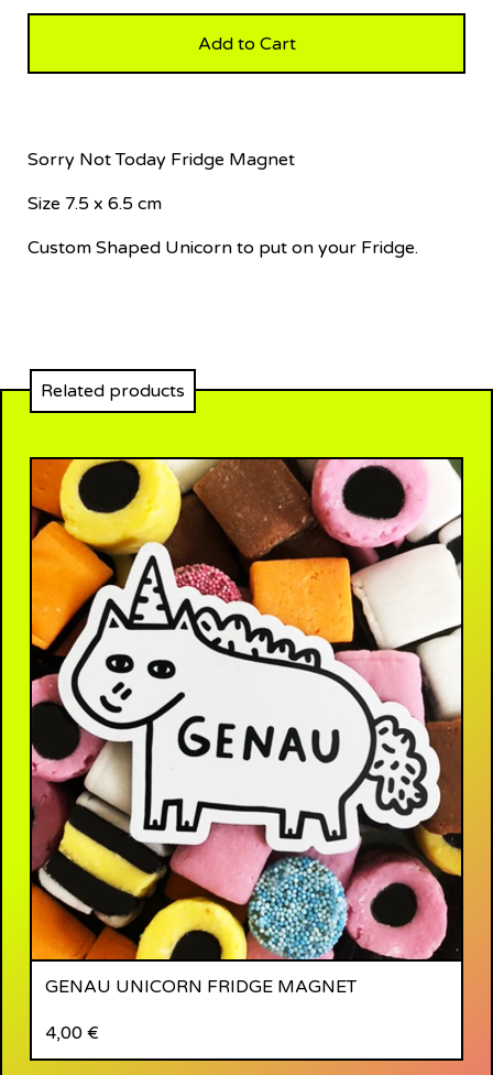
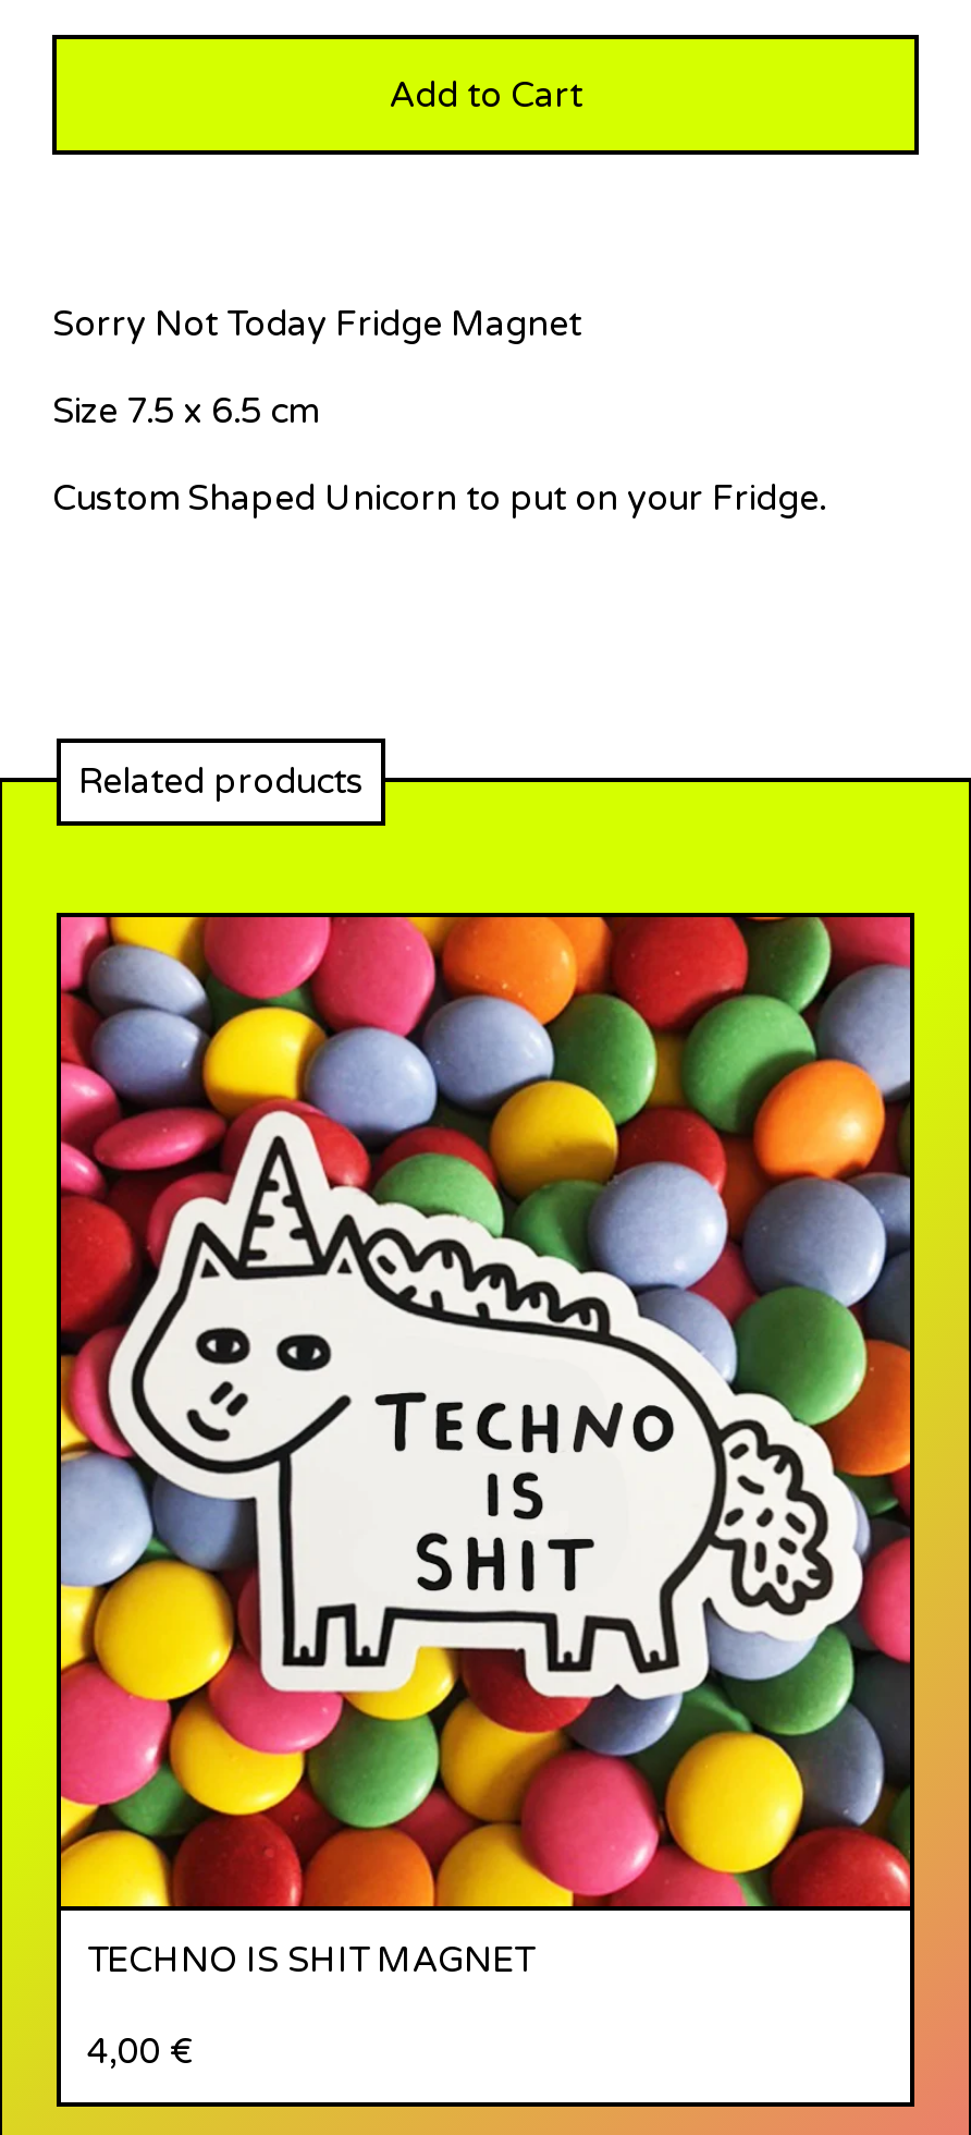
- [image]
- GENAU UNICORN FRIDGE MAGNET
+ [image]
+ TECHNO IS SHIT MAGNET
